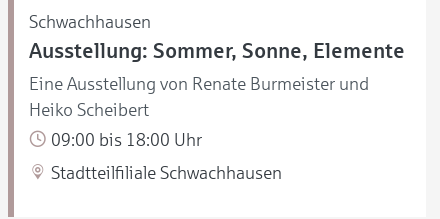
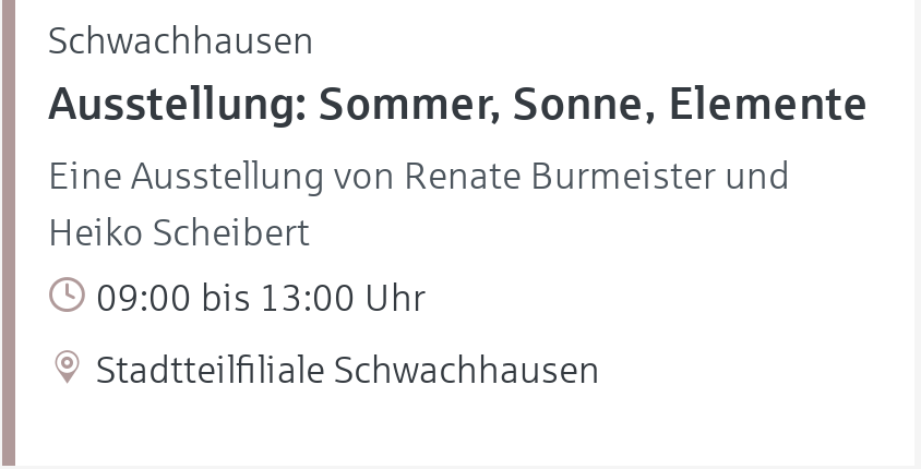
- 09:00 bis 18:00 Uhr
+ 09:00 bis 13:00 Uhr
